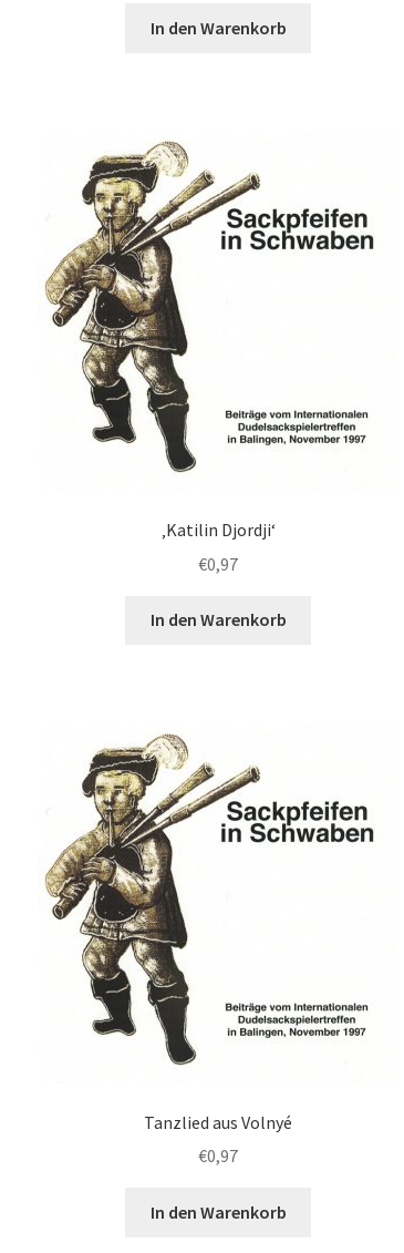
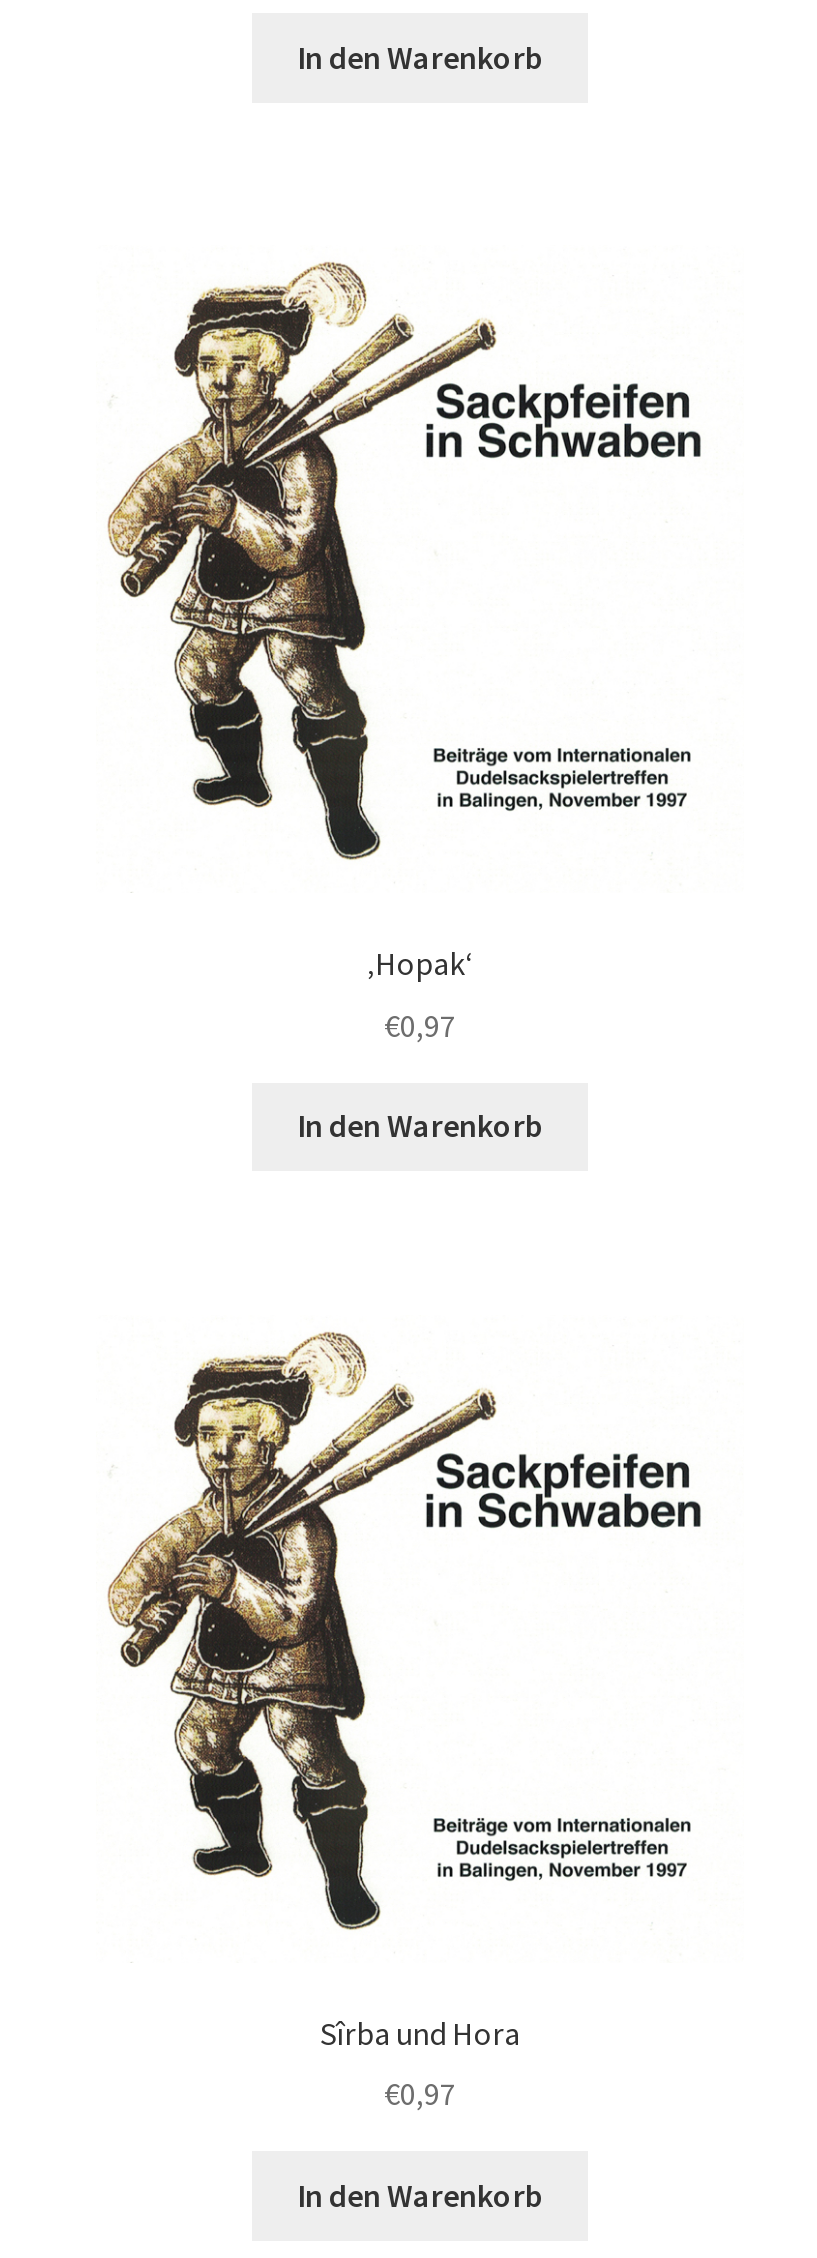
- ‚Katilin Djordji‘
+ ‚Hopak‘

- Tanzlied aus Volnyé
+ Sîrba und Hora
